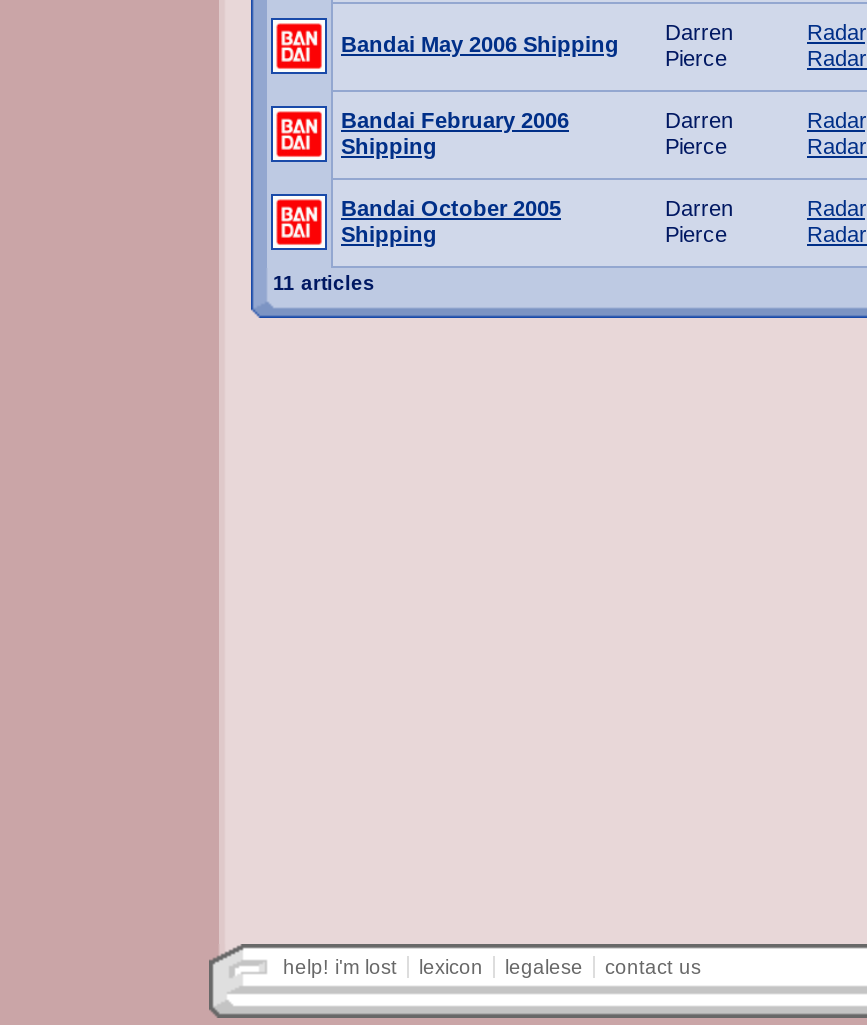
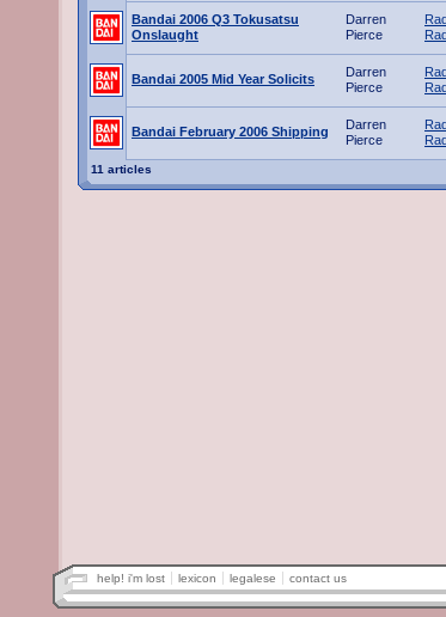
- Bandai May 2006 Shipping
+ Bandai 2006 Q3 Tokusatsu
+ Onslaught

- Bandai February 2006
- Shipping
+ Bandai 2005 Mid Year Solicits

- Bandai October 2005
- Shipping
+ Bandai February 2006 Shipping
